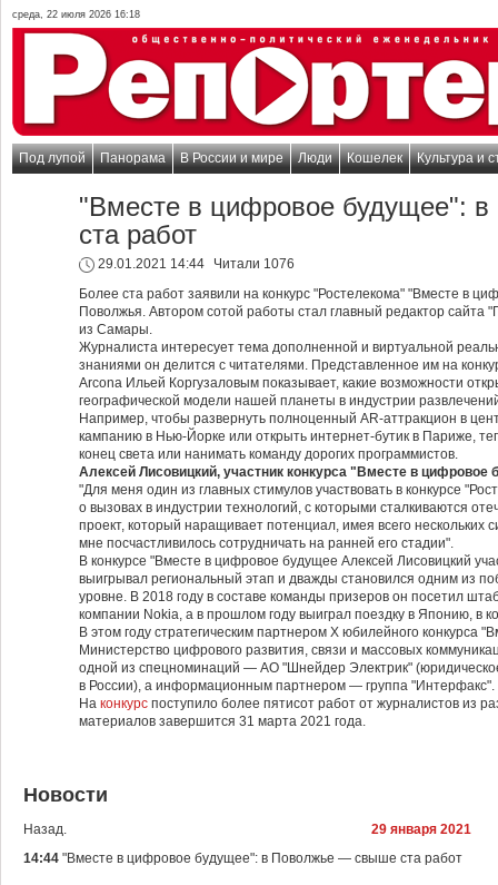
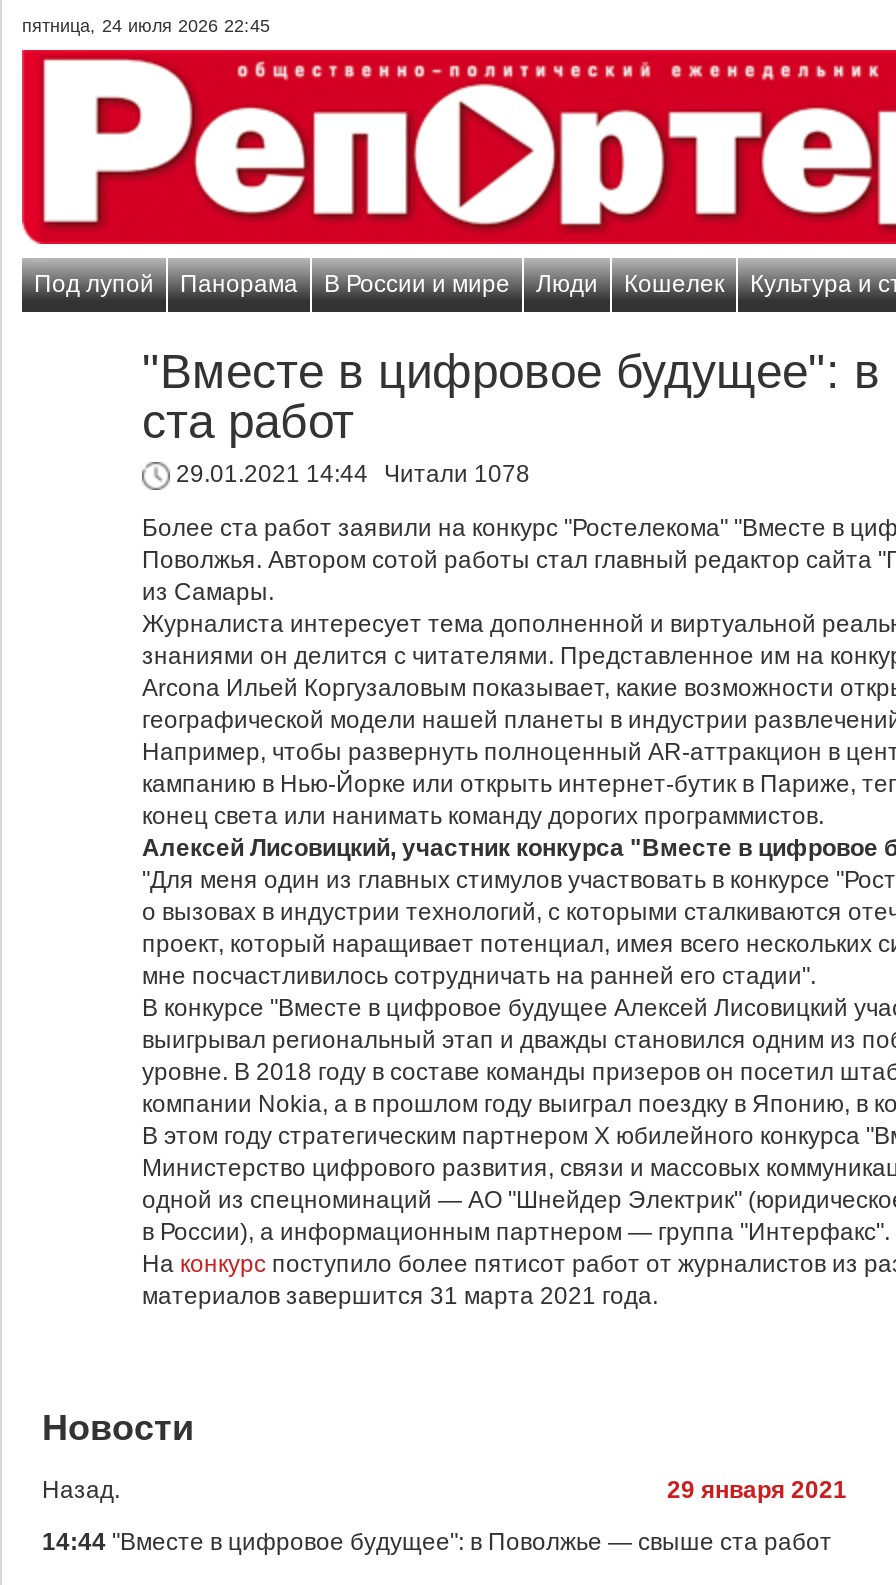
- среда, 22 июля 2026 16:18
+ пятница, 24 июля 2026 22:45

- 29.01.2021 14:44 Читали 1076
+ 29.01.2021 14:44 Читали 1078
